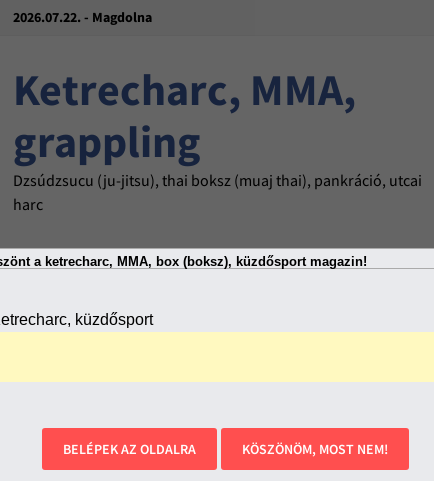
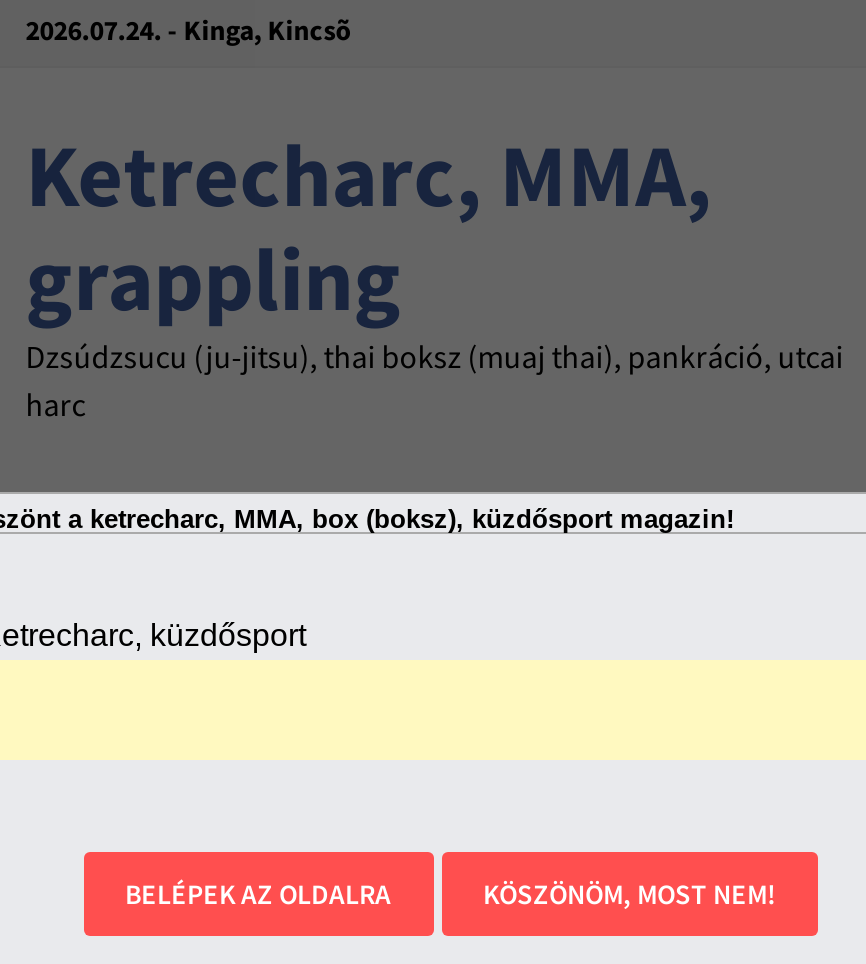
- 2026.07.22. - Magdolna
+ 2026.07.24. - Kinga, Kincsõ
